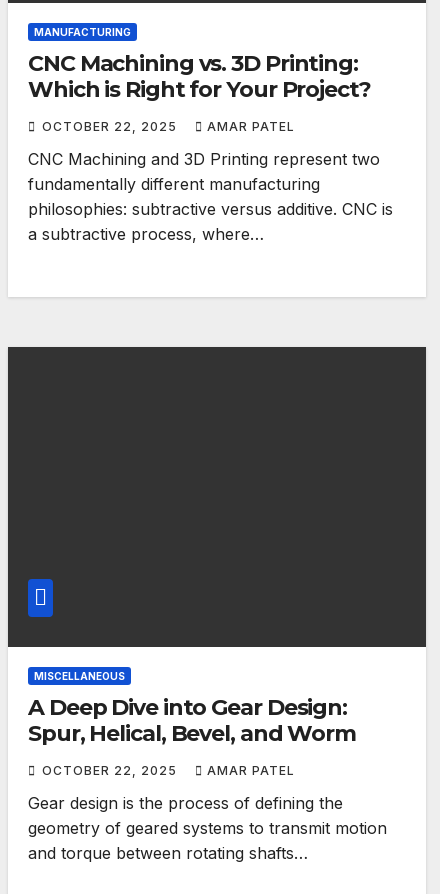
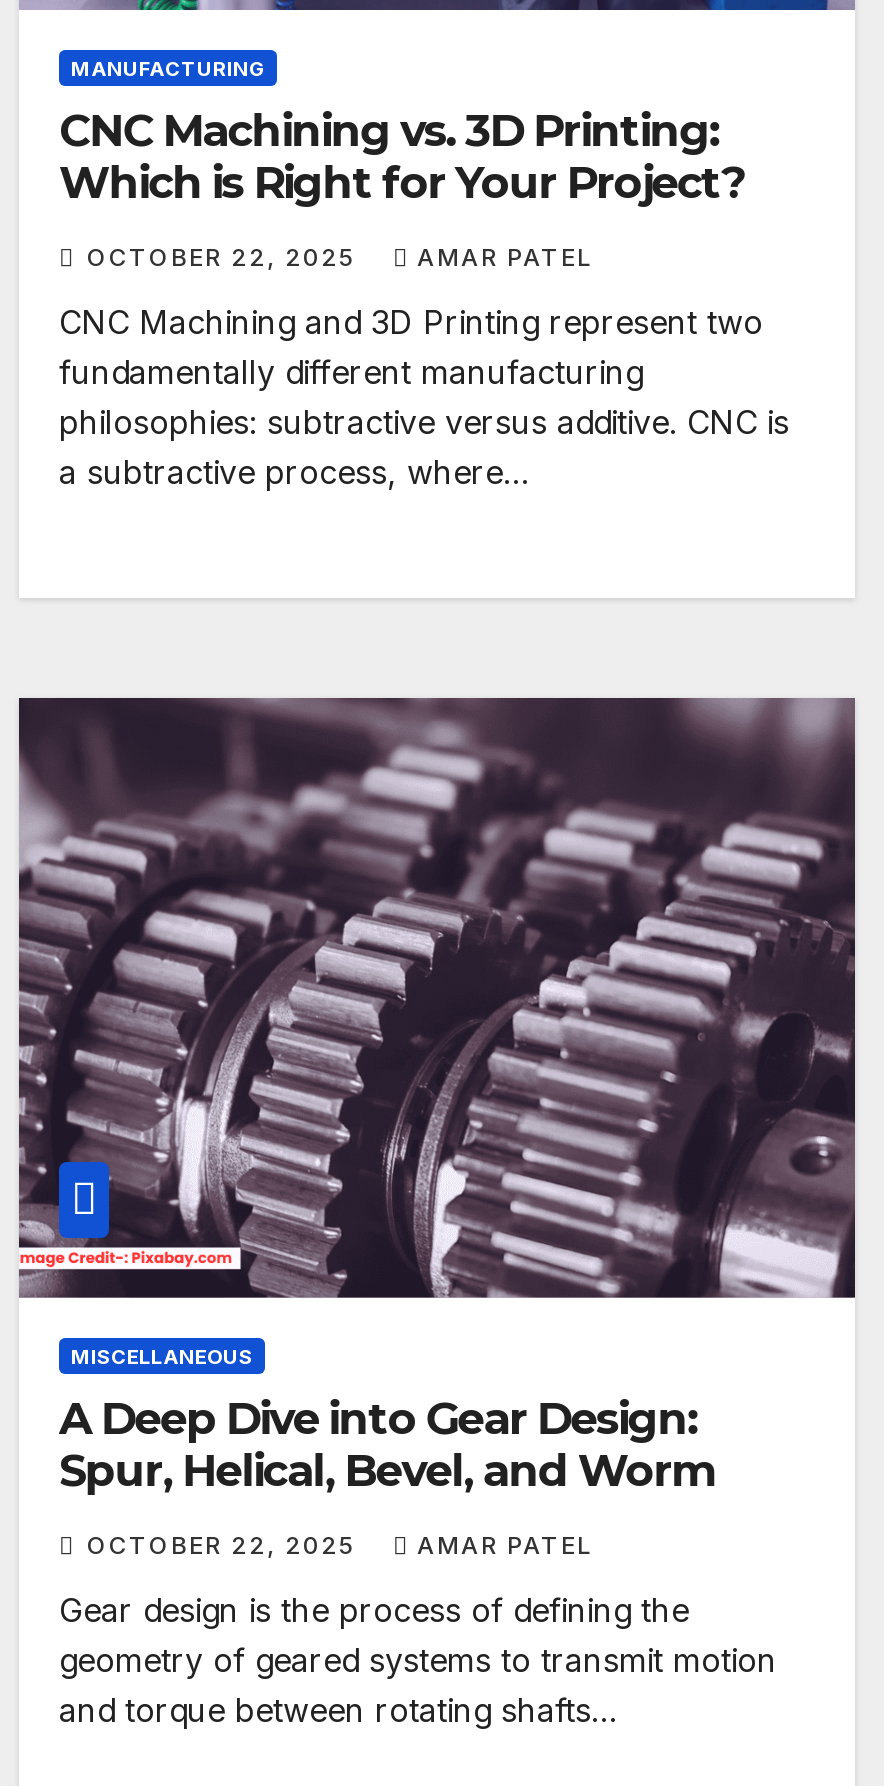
+ [image]
